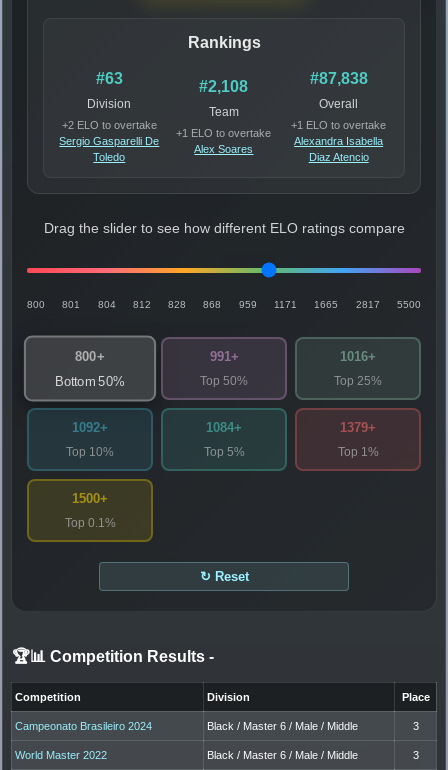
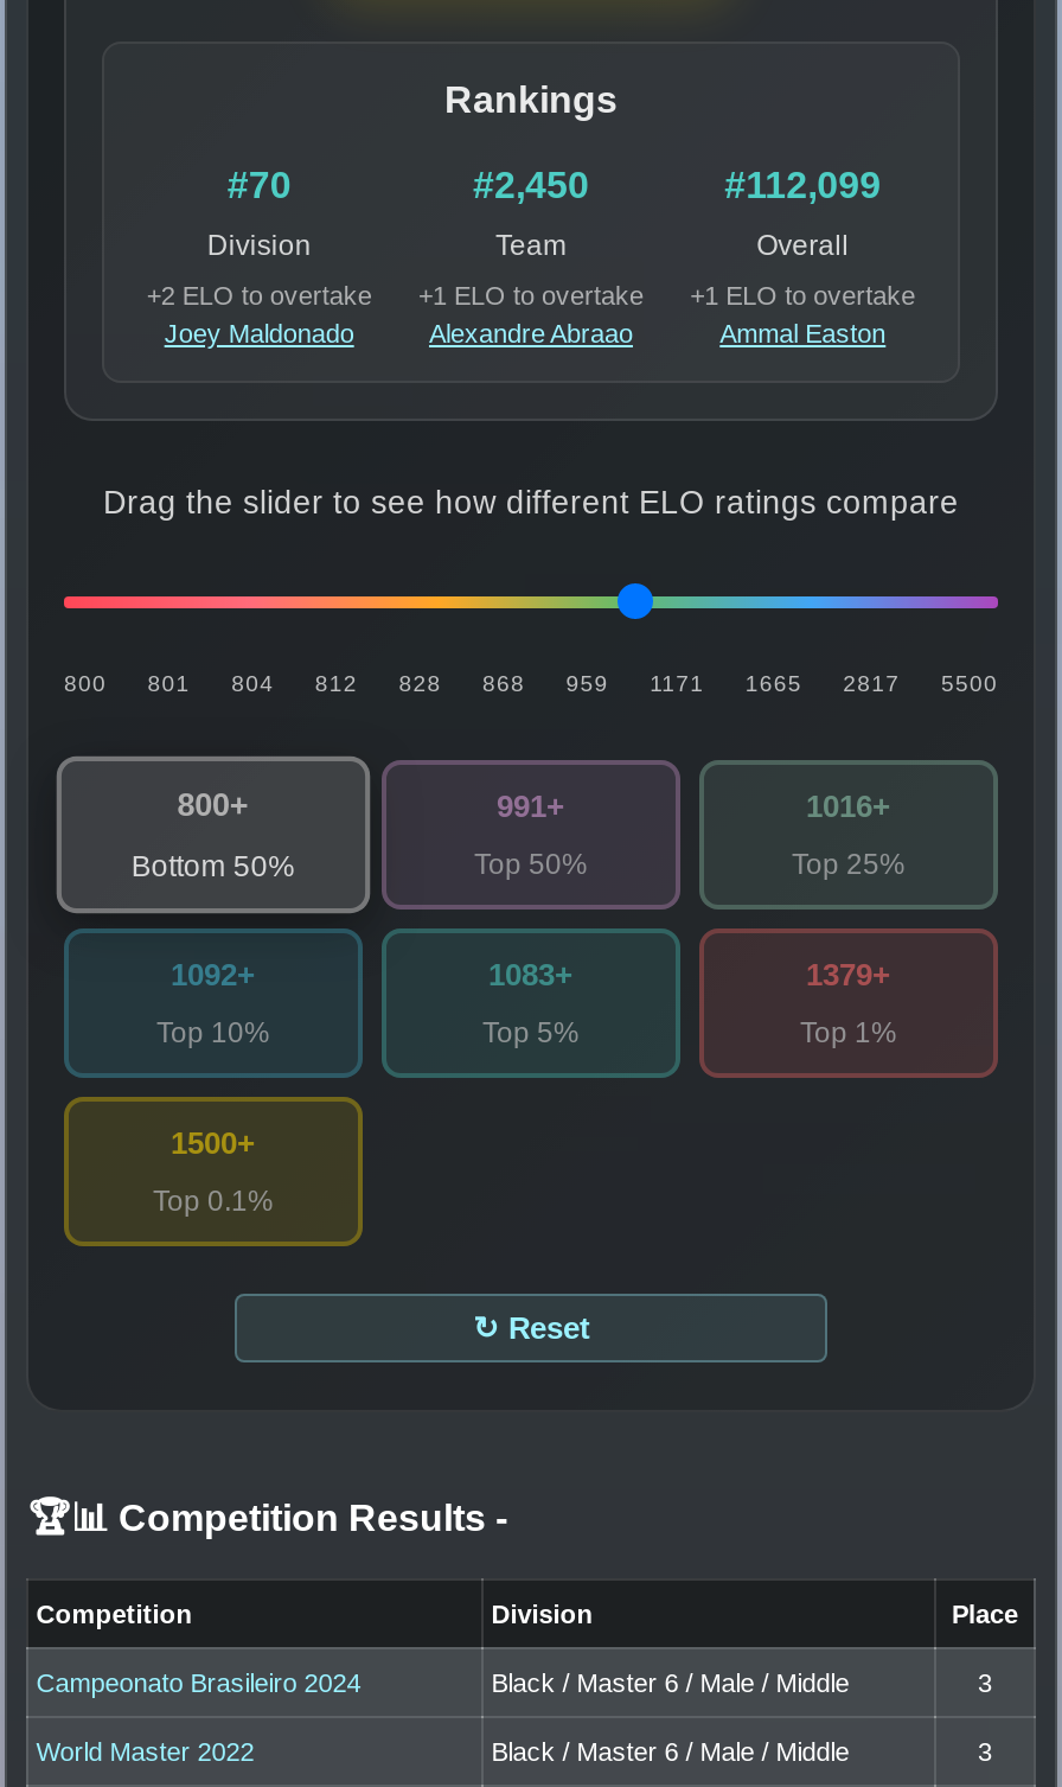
- #63
+ #70

- #87,838
+ #112,099

- #2,108
+ #2,450

- Sergio Gasparelli De
- Toledo
+ Joey Maldonado

- Alexandra Isabella
- Diaz Atencio
+ Ammal Easton

- Alex Soares
+ Alexandre Abraao

- 1084+
+ 1083+
